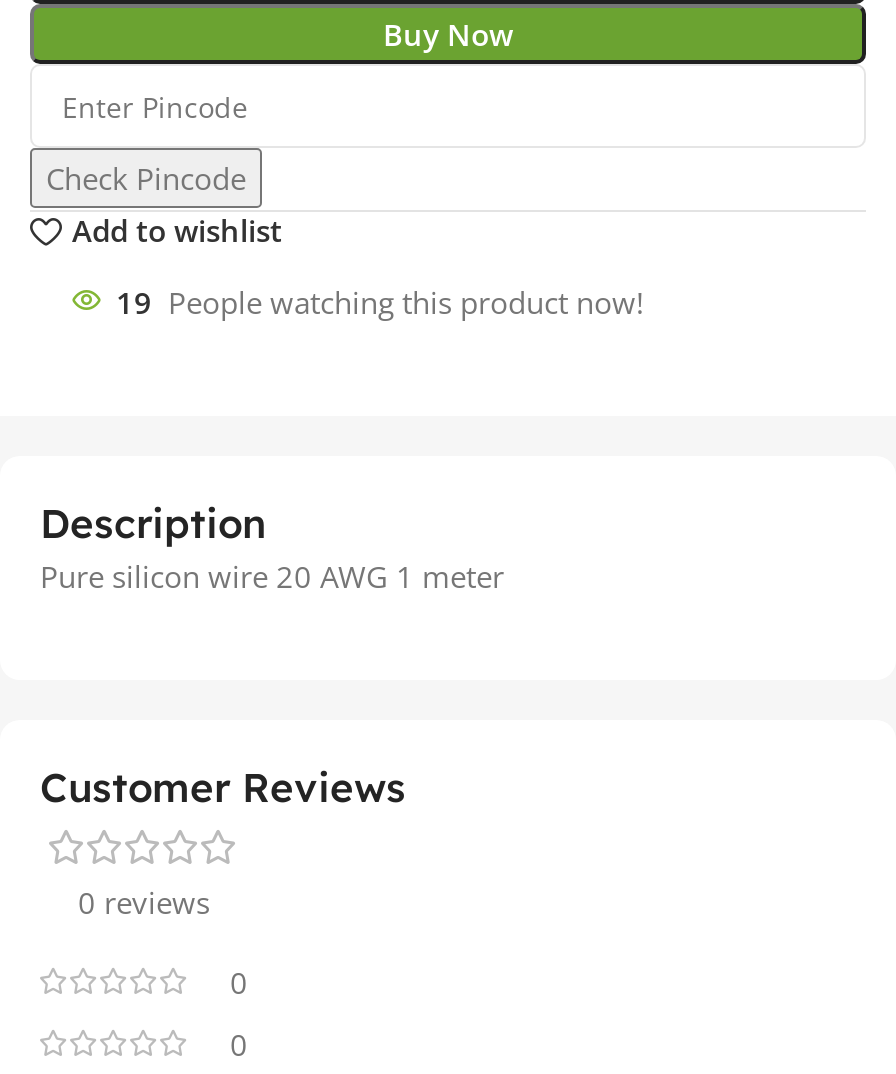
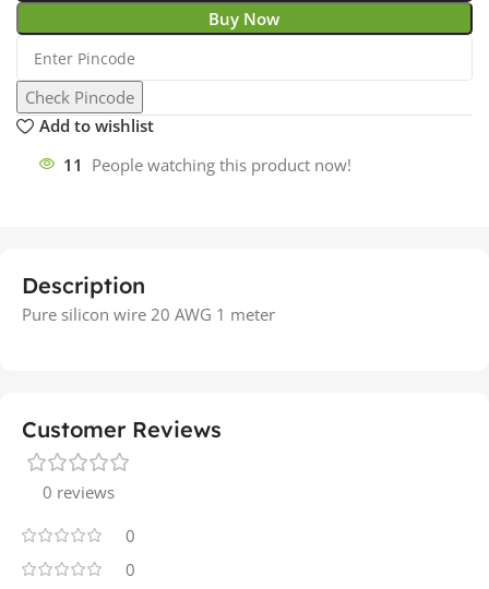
- 19 People watching this product now!
+ 11 People watching this product now!
